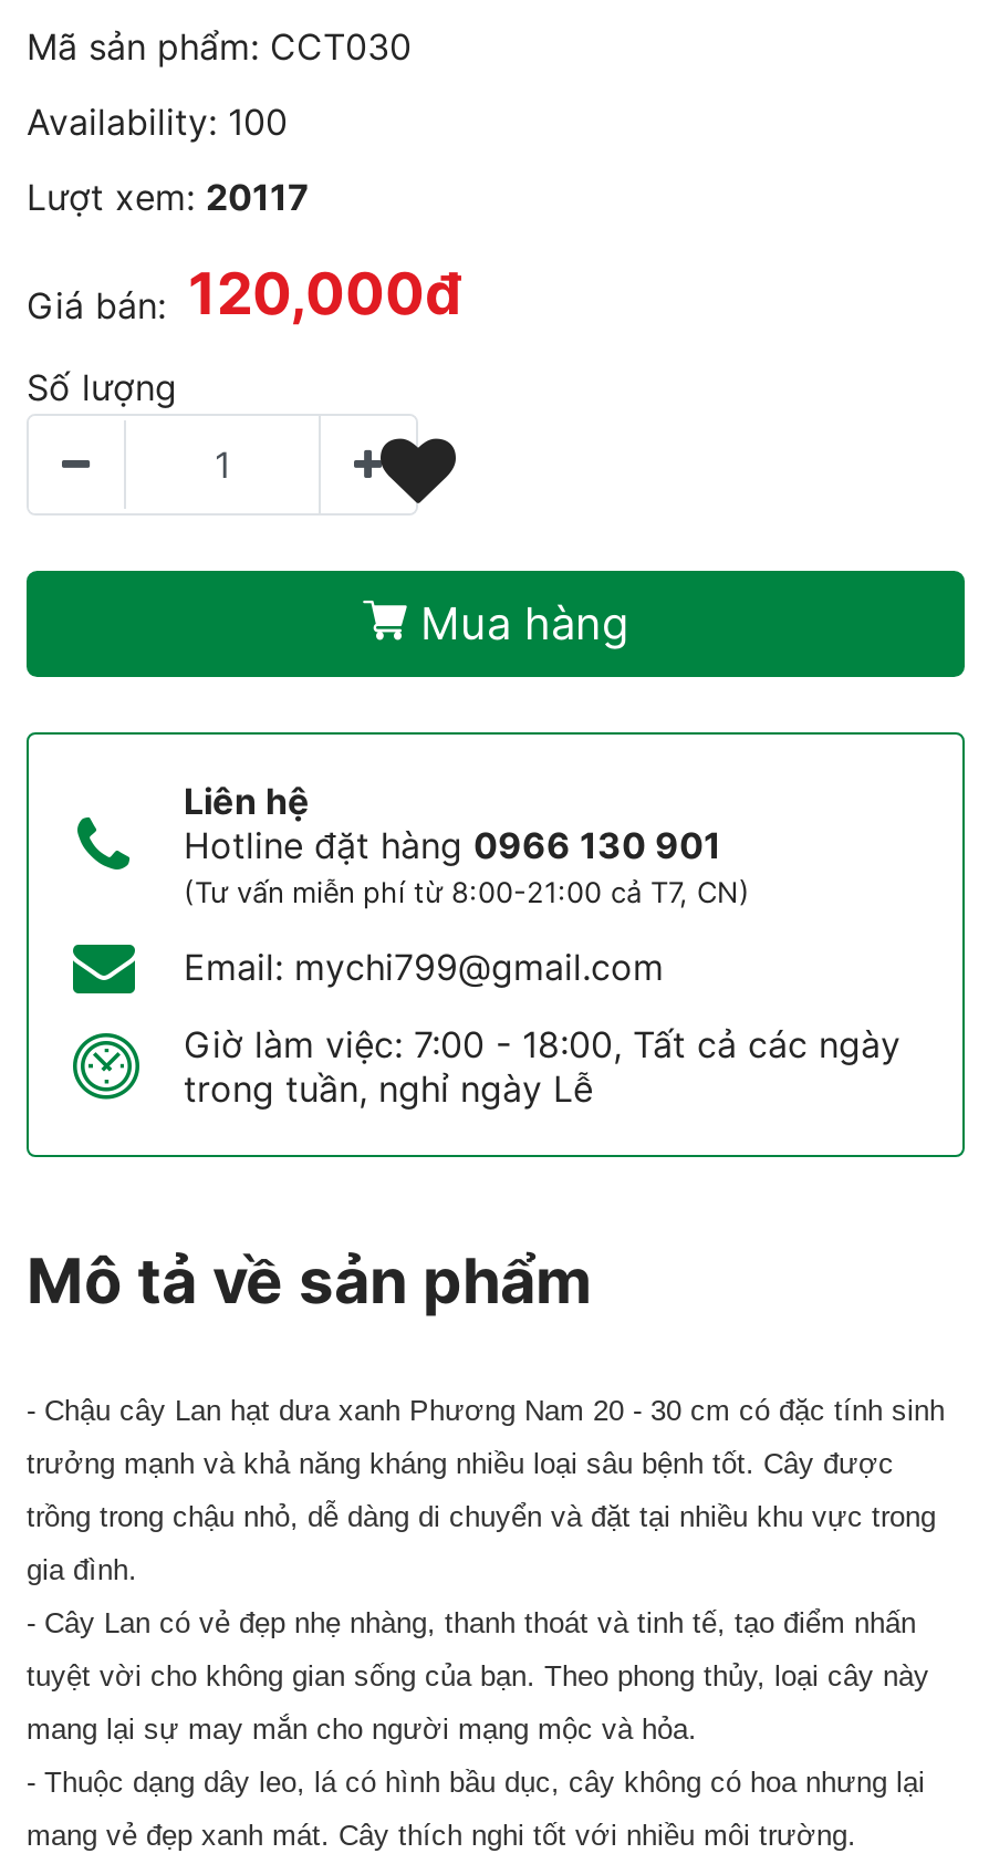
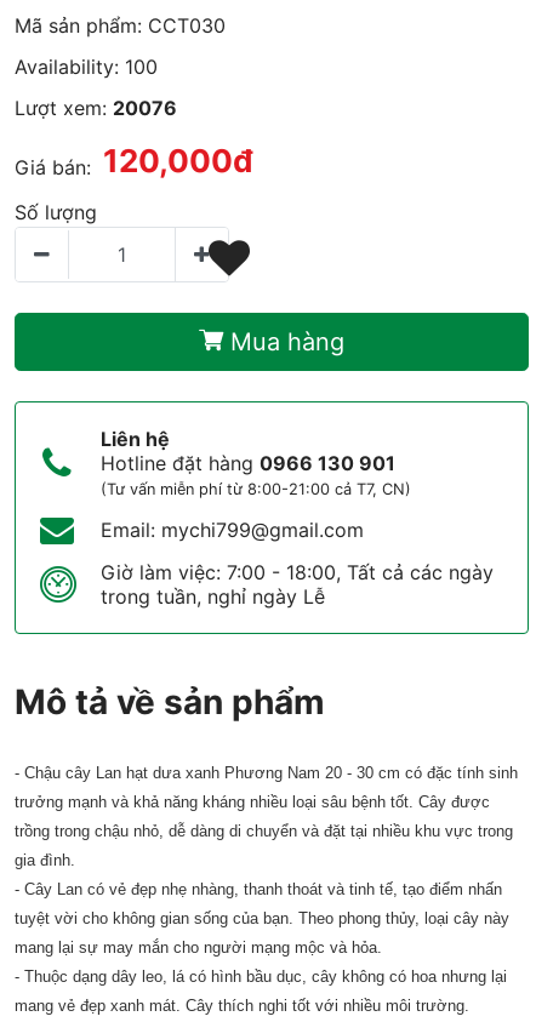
- Lượt xem: 20117
+ Lượt xem: 20076
